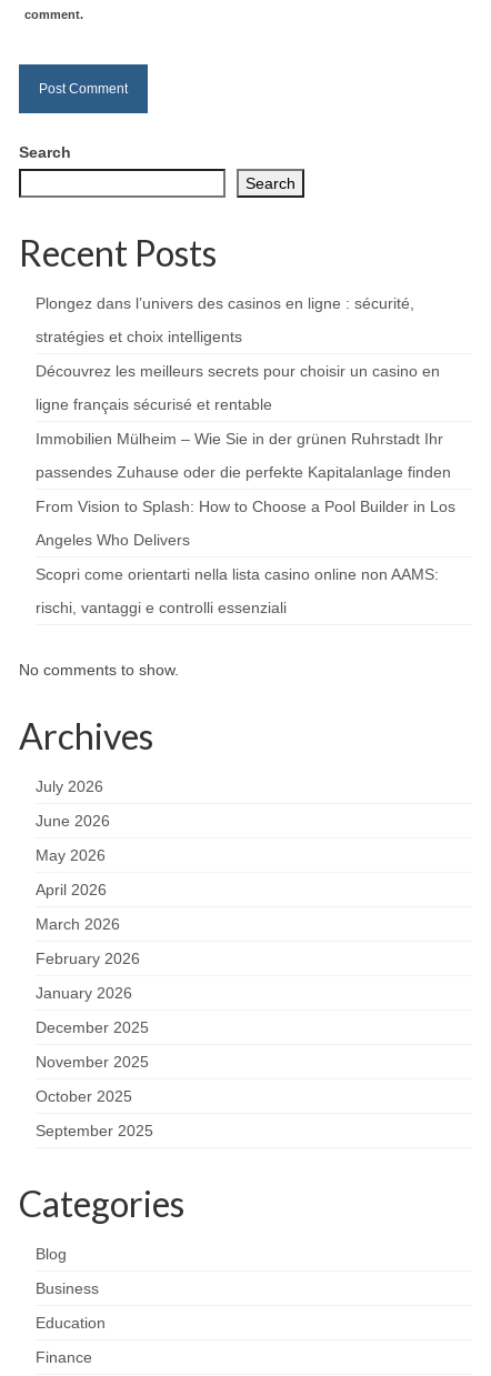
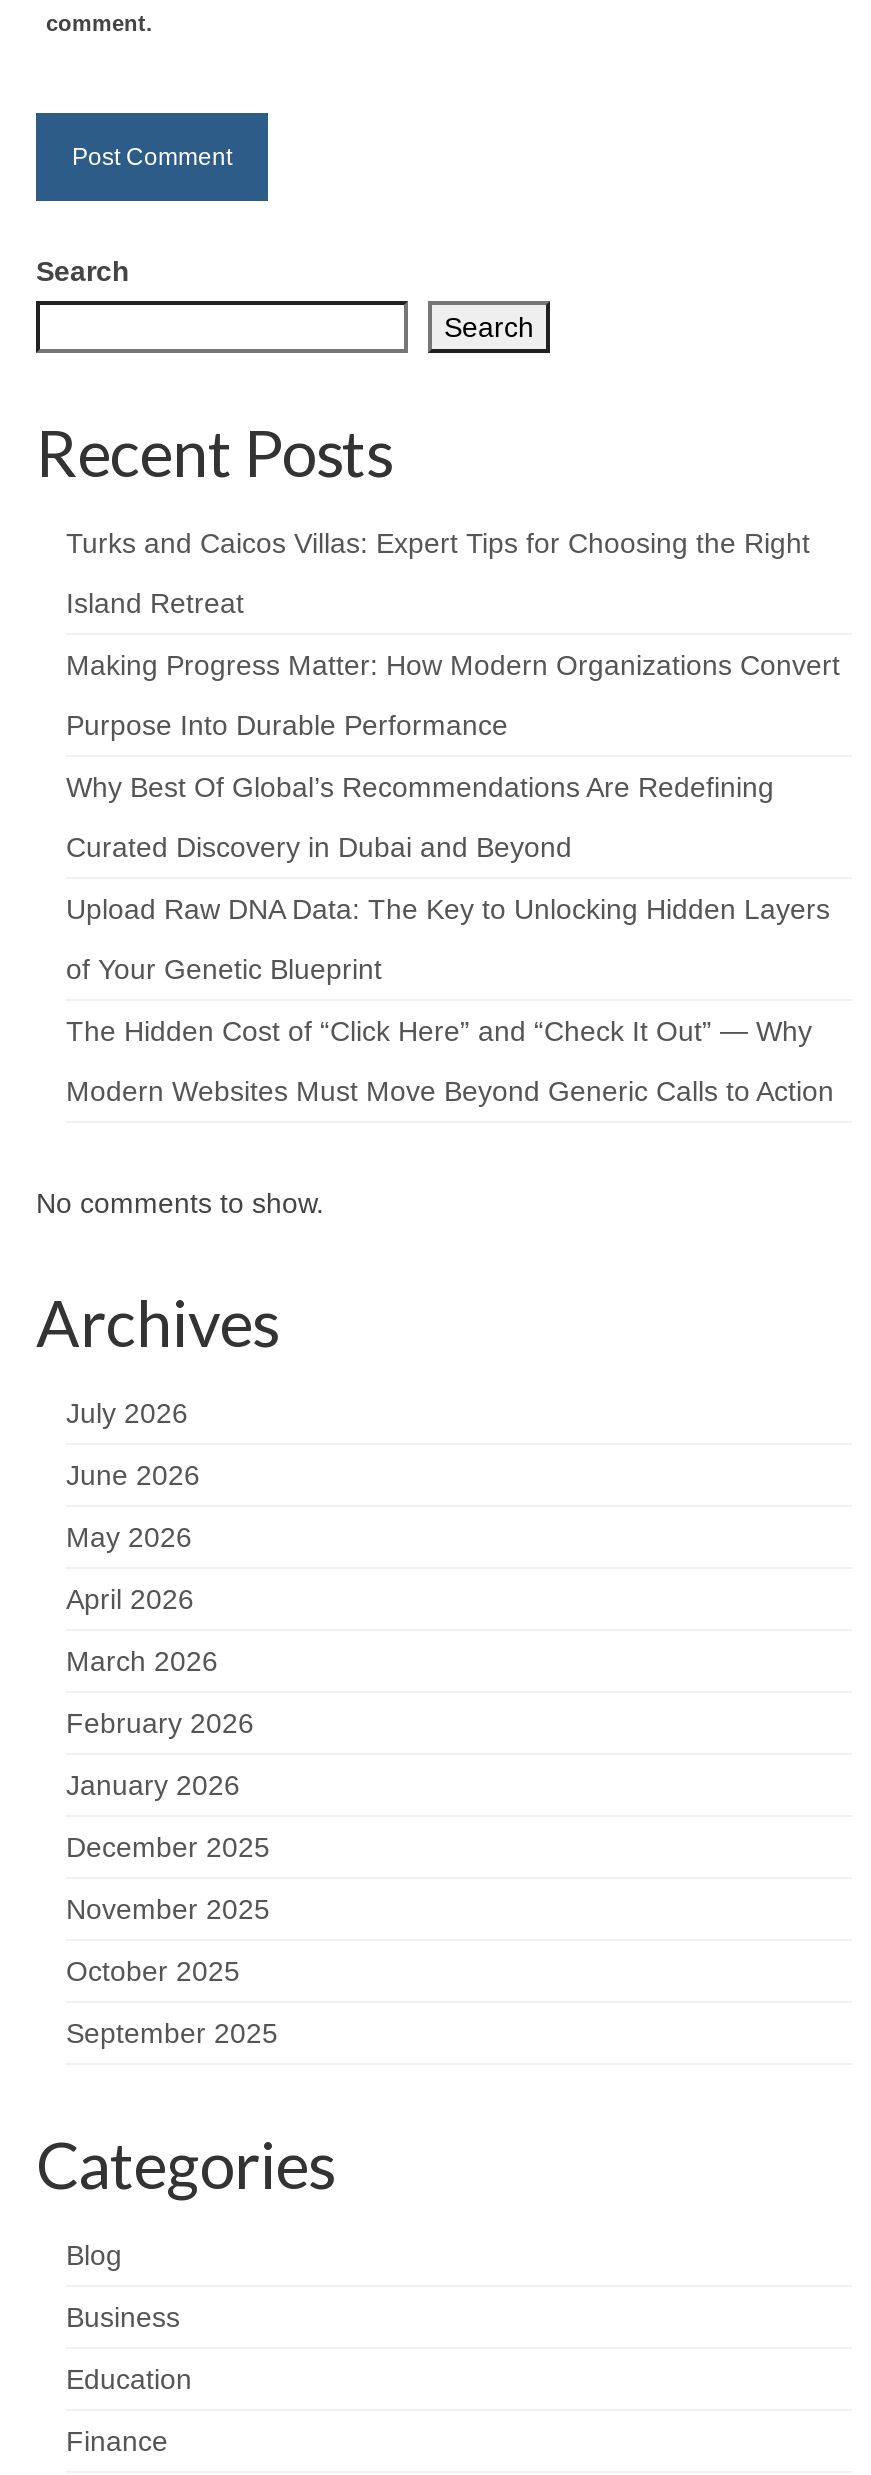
- Plongez dans l’univers des casinos en ligne : sécurité,
+ Turks and Caicos Villas: Expert Tips for Choosing the Right

- stratégies et choix intelligents
+ Island Retreat

- Découvrez les meilleurs secrets pour choisir un casino en
+ Making Progress Matter: How Modern Organizations Convert

- ligne français sécurisé et rentable
+ Purpose Into Durable Performance

- Immobilien Mülheim – Wie Sie in der grünen Ruhrstadt Ihr
+ Why Best Of Global’s Recommendations Are Redefining

- passendes Zuhause oder die perfekte Kapitalanlage finden
+ Curated Discovery in Dubai and Beyond

- From Vision to Splash: How to Choose a Pool Builder in Los
+ Upload Raw DNA Data: The Key to Unlocking Hidden Layers

- Angeles Who Delivers
+ of Your Genetic Blueprint

- Scopri come orientarti nella lista casino online non AAMS:
+ The Hidden Cost of “Click Here” and “Check It Out” — Why

- rischi, vantaggi e controlli essenziali
+ Modern Websites Must Move Beyond Generic Calls to Action
